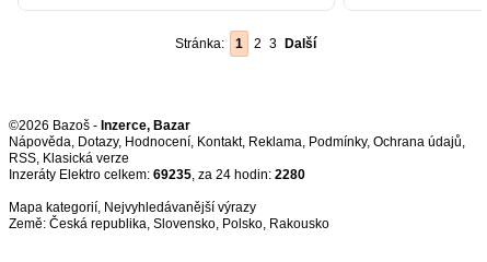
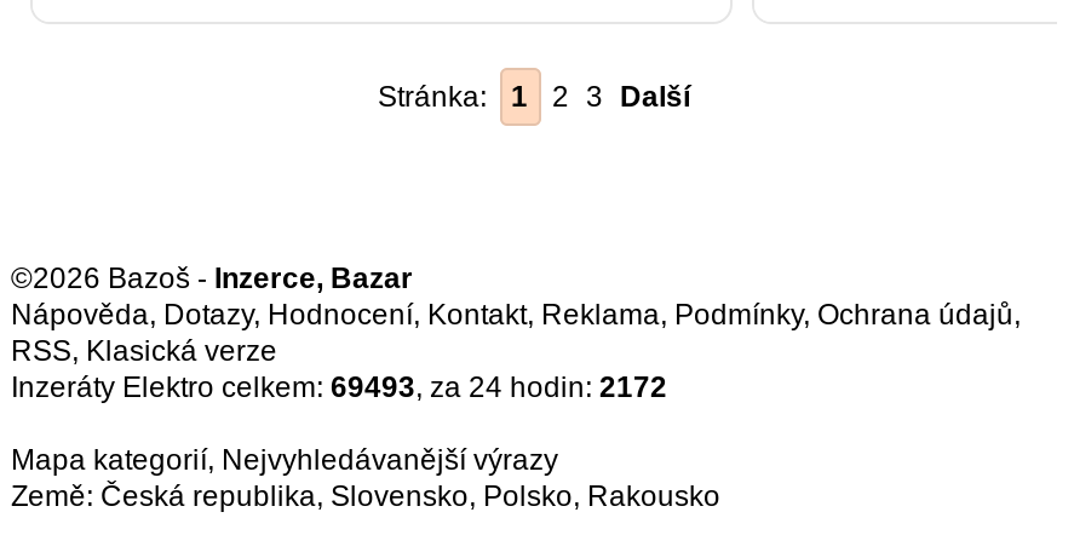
- Inzeráty Elektro celkem: 69235, za 24 hodin: 2280
+ Inzeráty Elektro celkem: 69493, za 24 hodin: 2172
